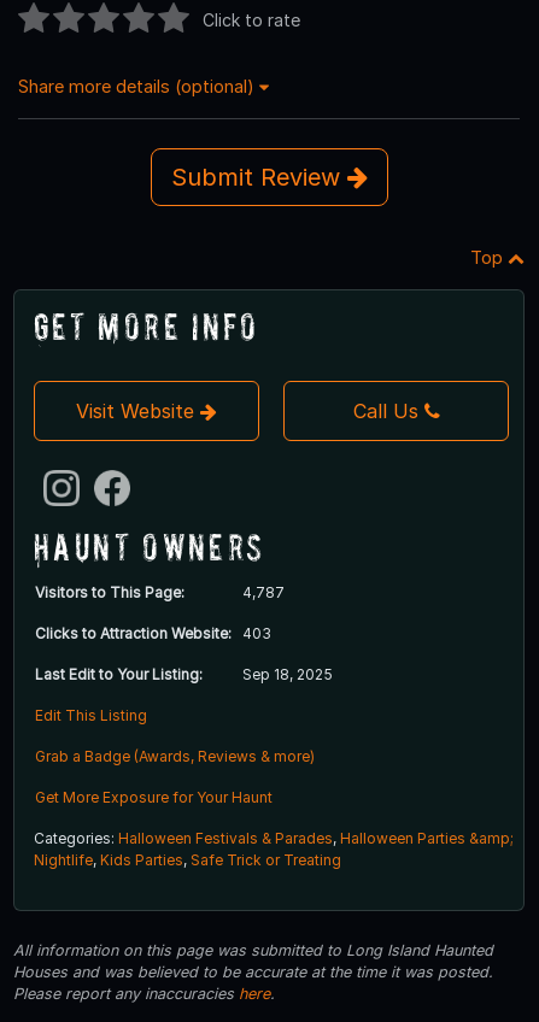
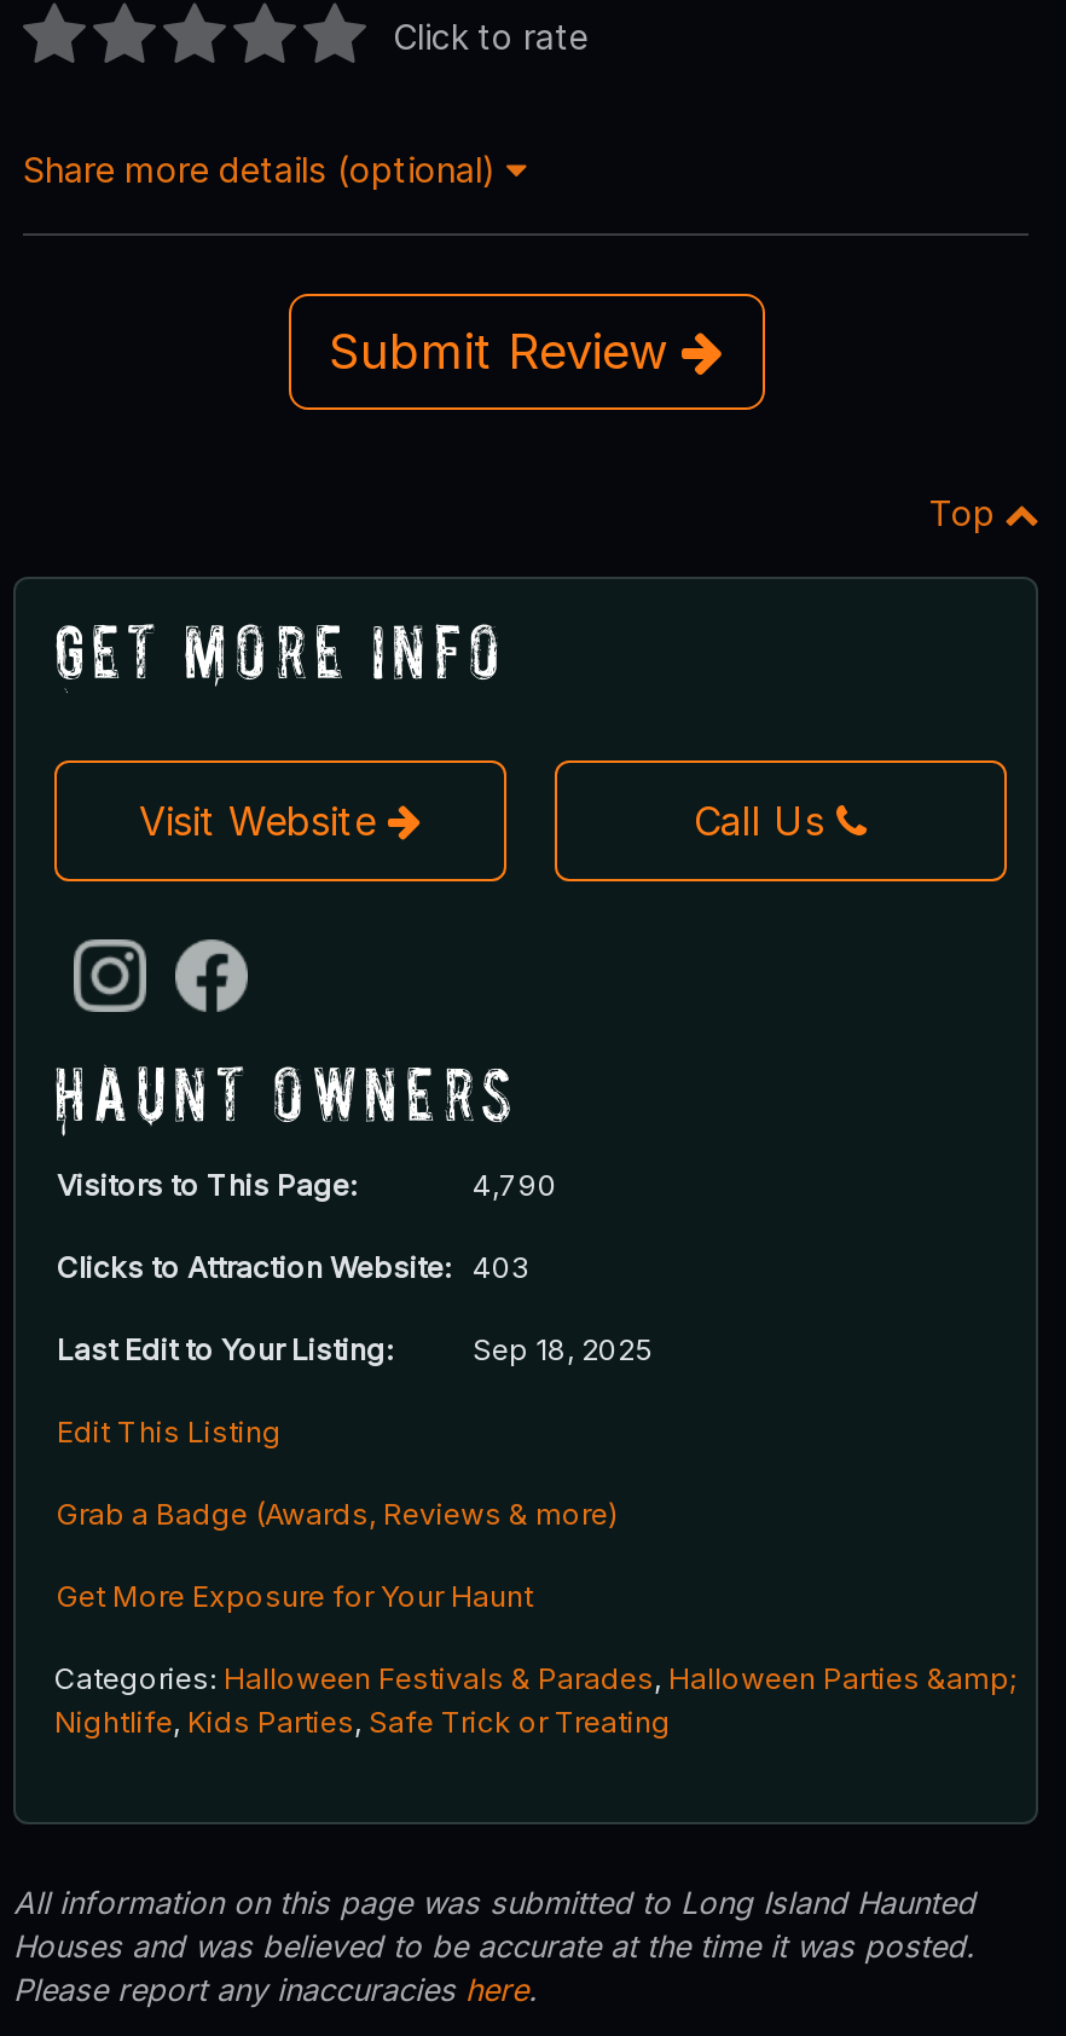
- 4,787
+ 4,790
